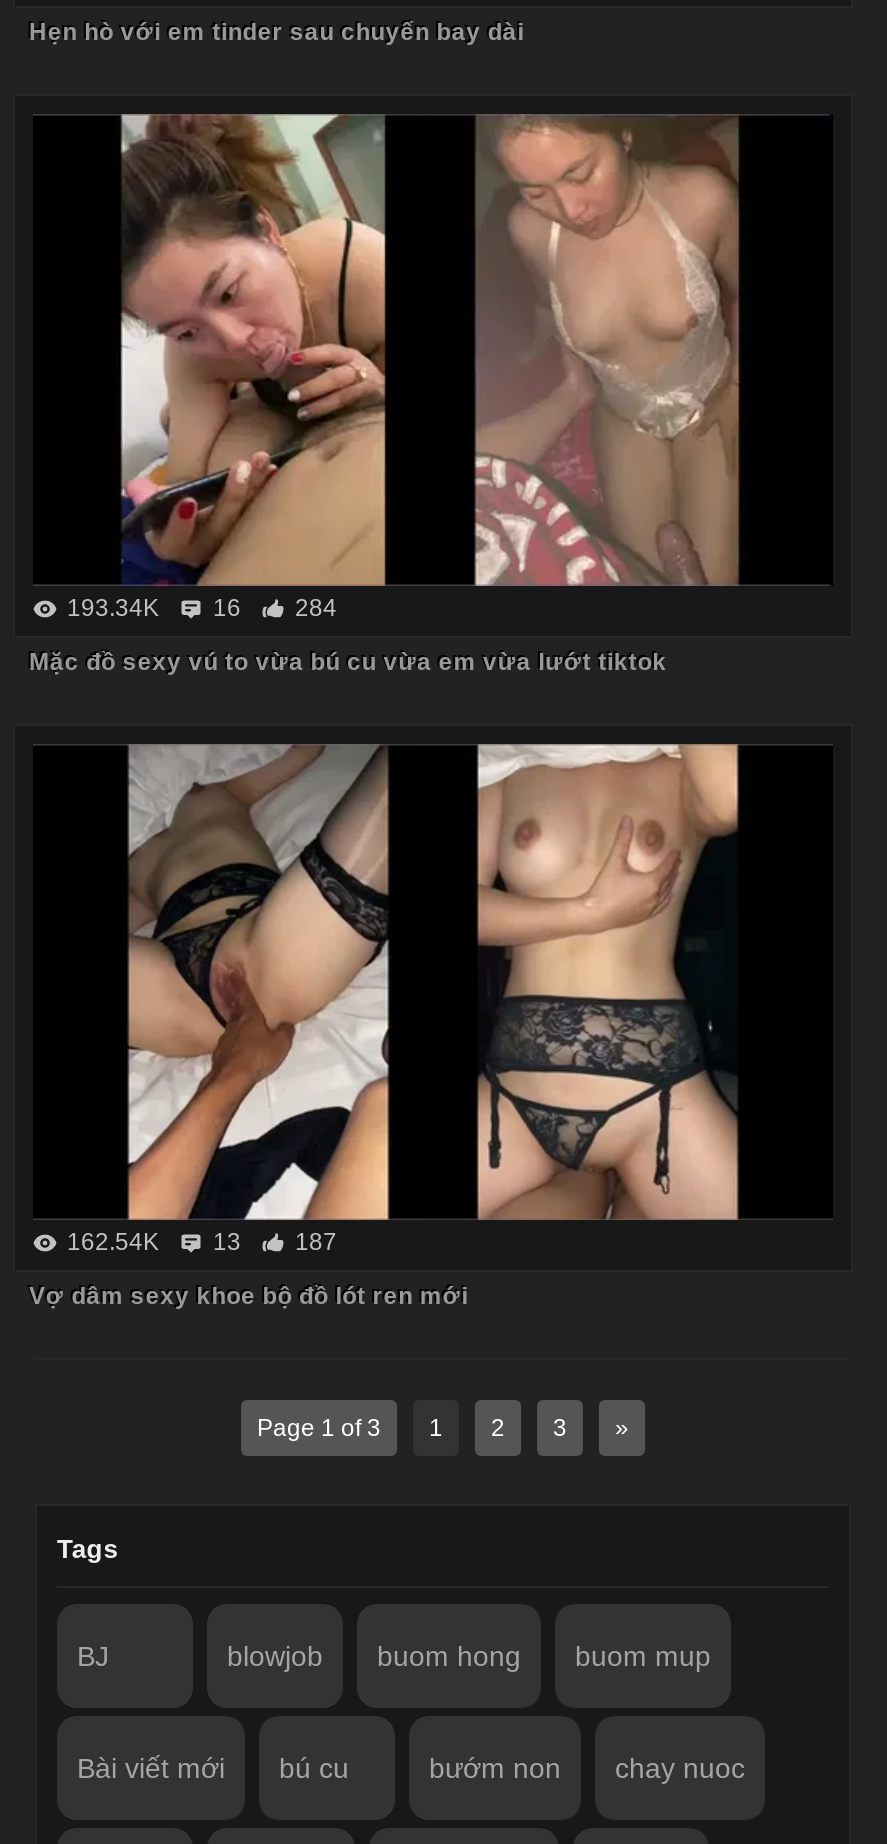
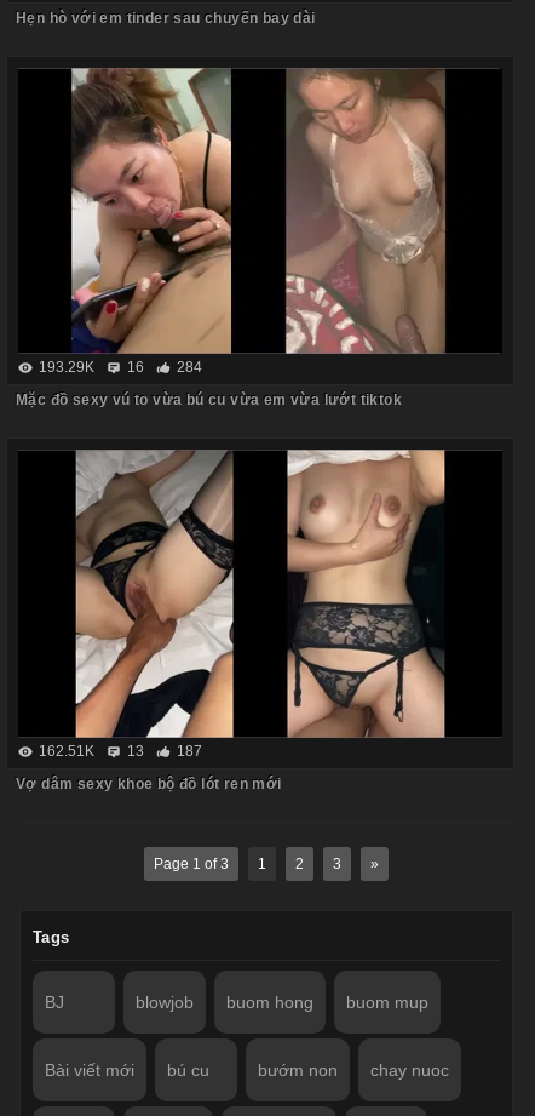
- 193.34K 16 284
+ 193.29K 16 284

- 162.54K 13 187
+ 162.51K 13 187
